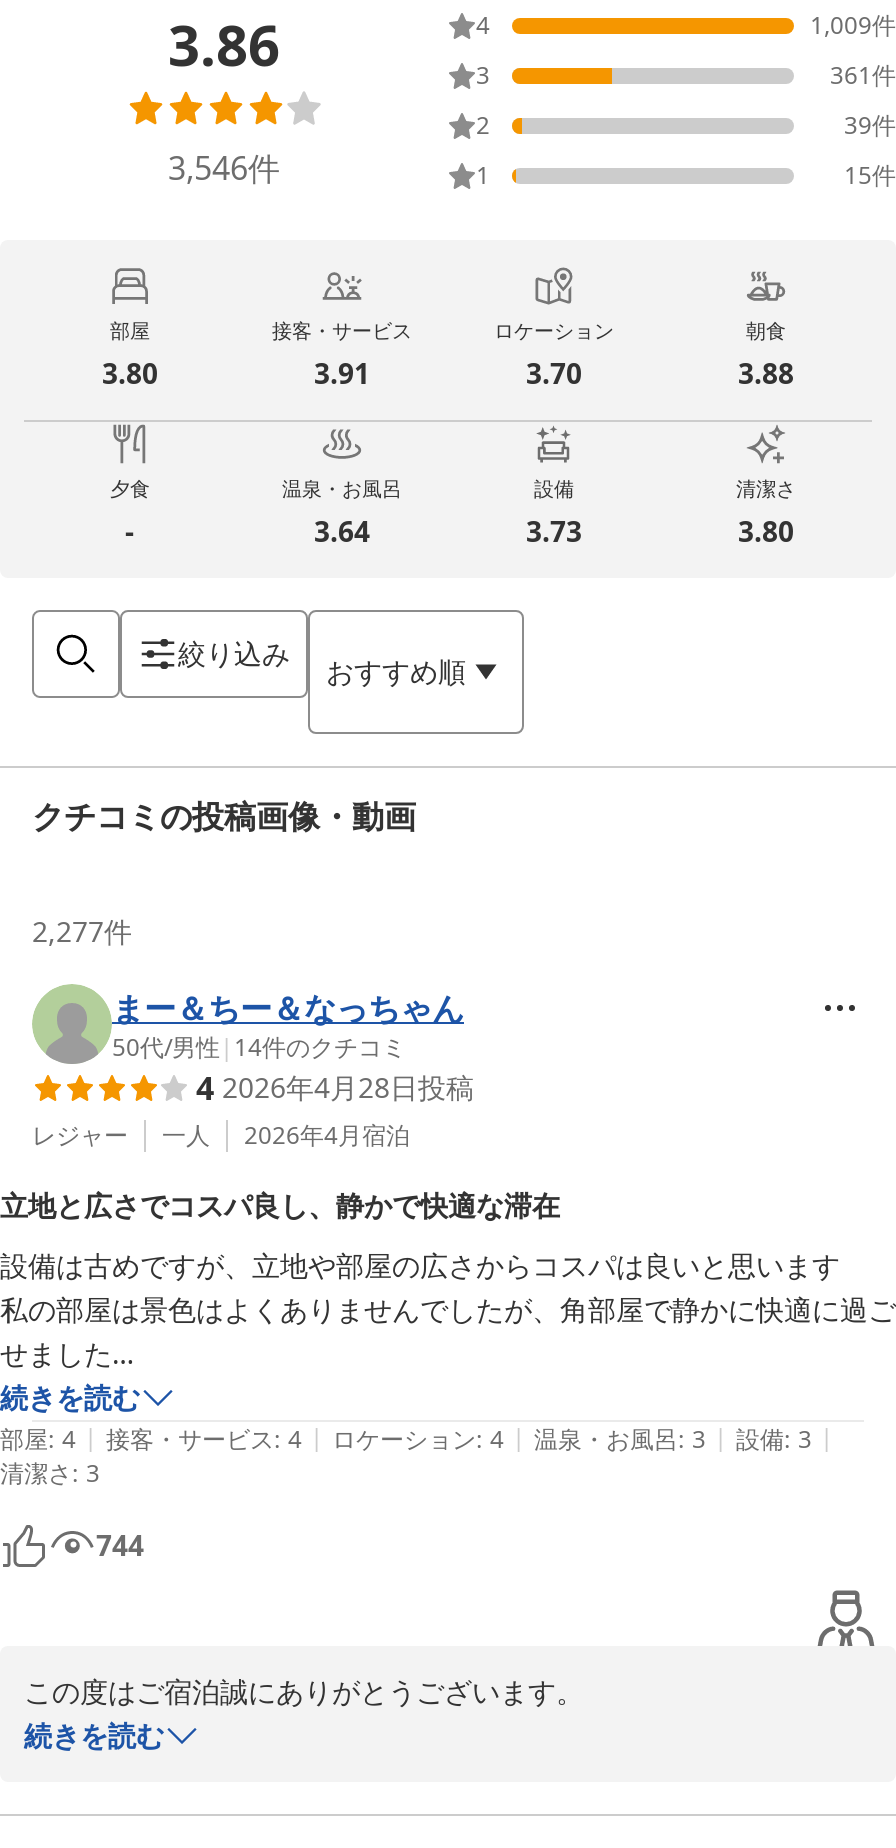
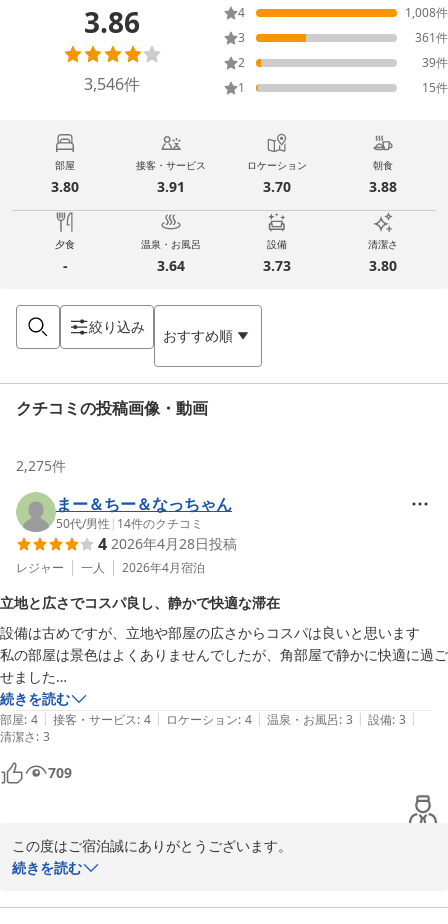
- 1,009件
+ 1,008件

- 2,277件
+ 2,275件

- 744
+ 709
